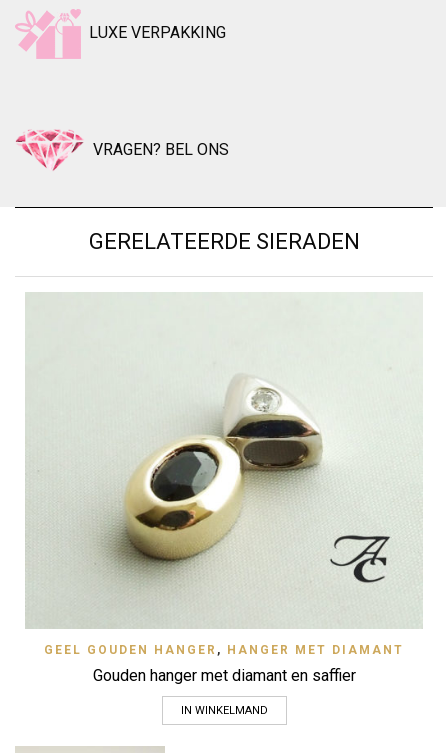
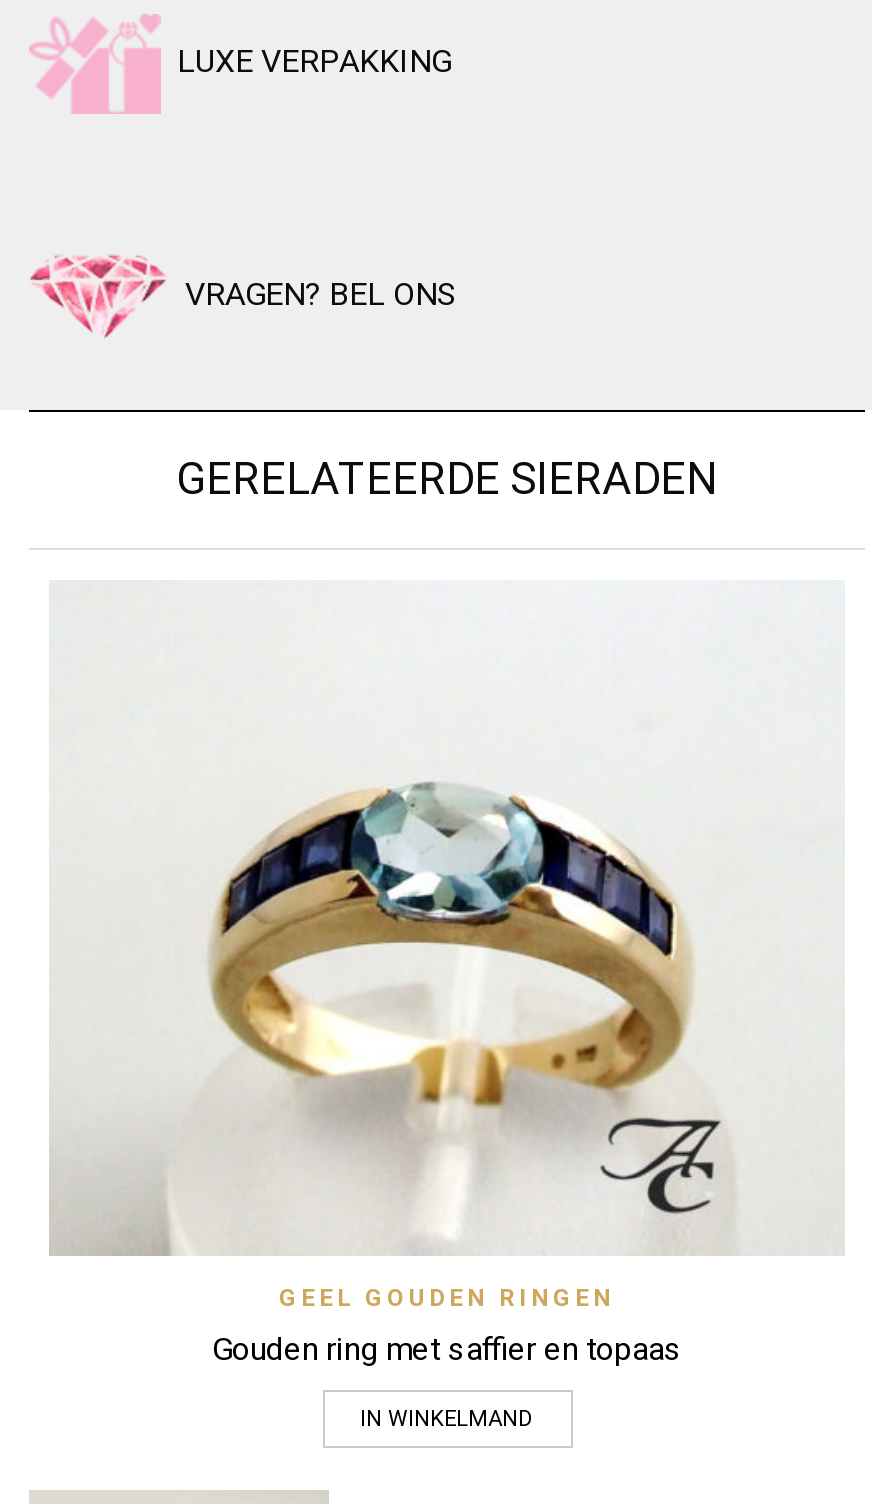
- [image]
- GEEL GOUDEN HANGER, HANGER MET DIAMANT
+ [image]
+ GEEL GOUDEN RINGEN

- Gouden hanger met diamant en saffier
+ Gouden ring met saffier en topaas
